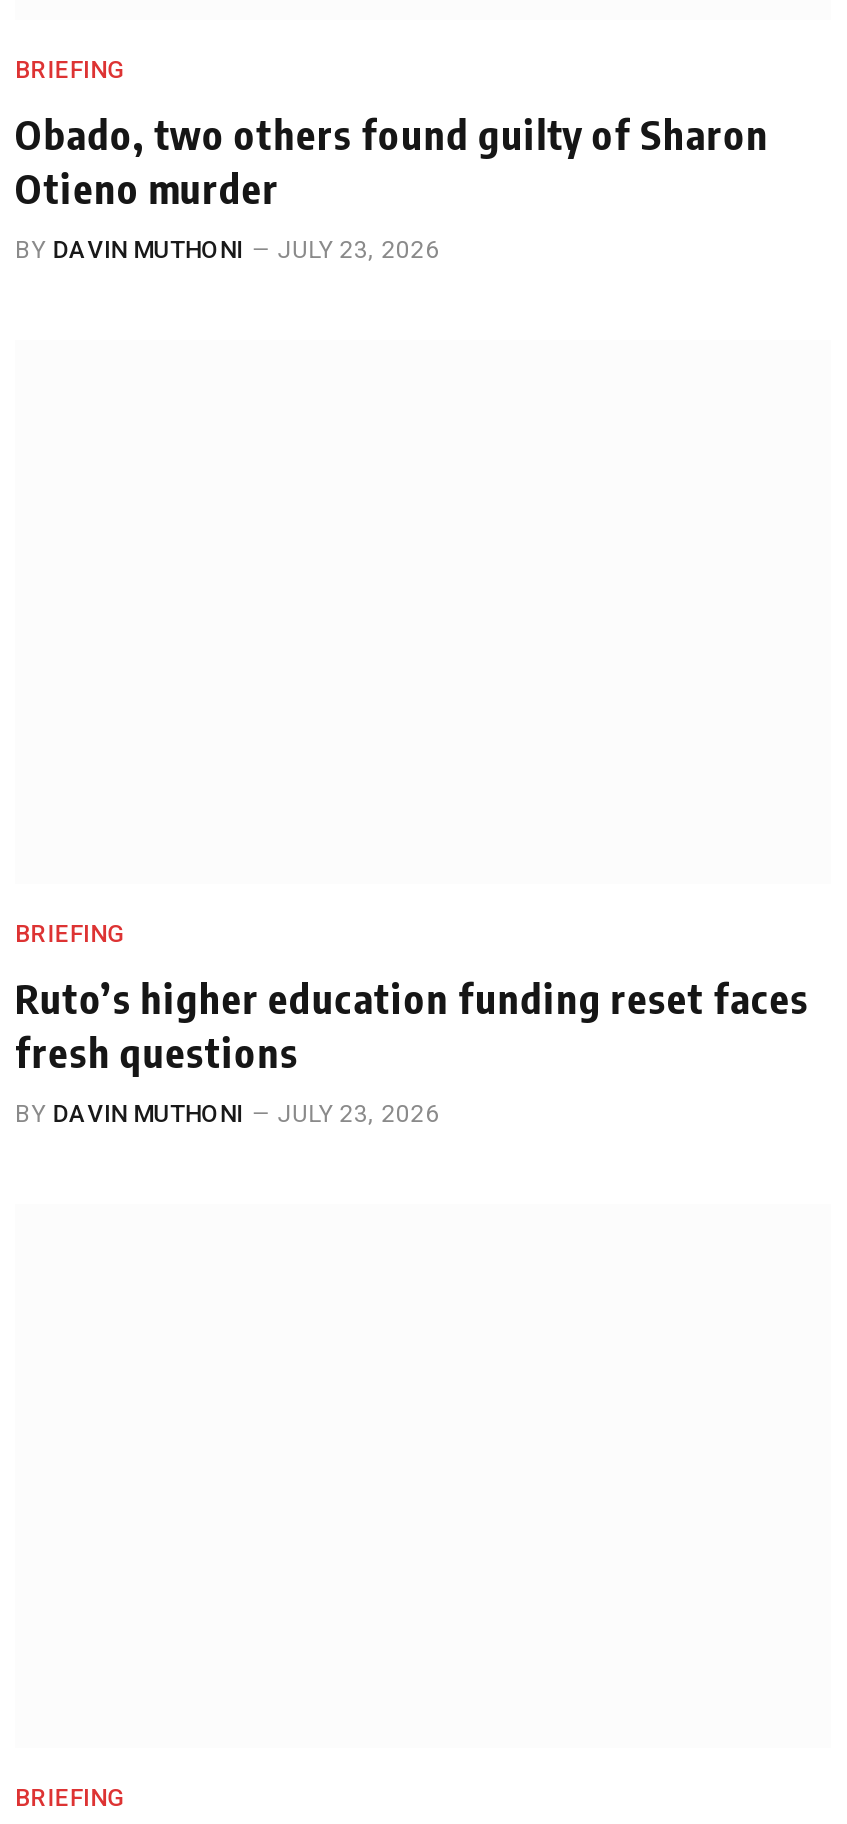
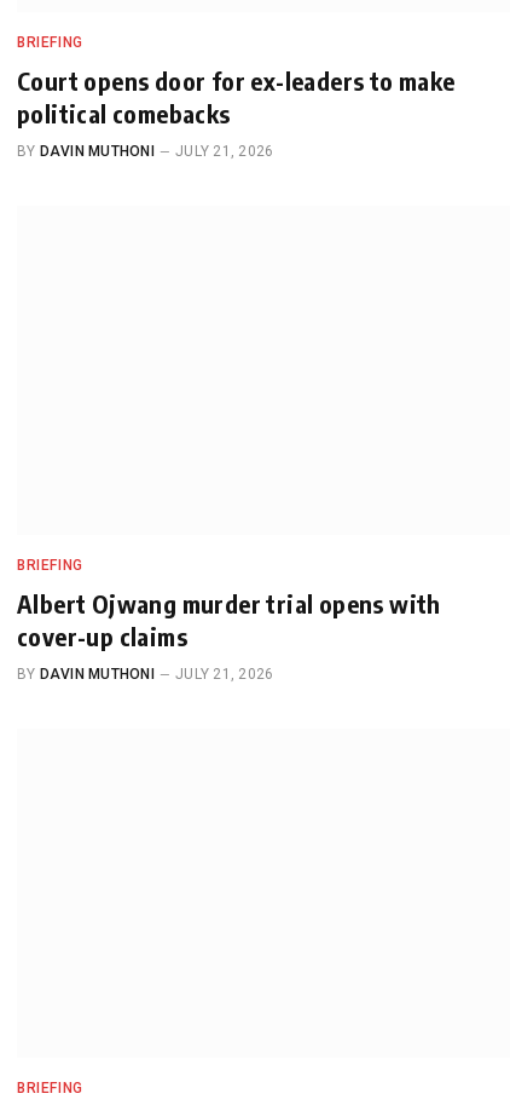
- Obado, two others found guilty of Sharon
- Otieno murder
+ Court opens door for ex-leaders to make
+ political comebacks

- BY DAVIN MUTHONI JULY 23, 2026
+ BY DAVIN MUTHONI JULY 21, 2026

- Ruto’s higher education funding reset faces
- fresh questions
+ Albert Ojwang murder trial opens with
+ cover-up claims

- BY DAVIN MUTHONI JULY 23, 2026
+ BY DAVIN MUTHONI JULY 21, 2026
